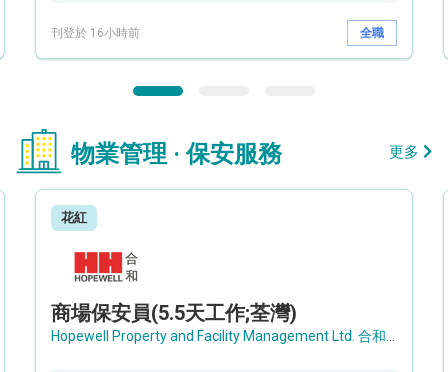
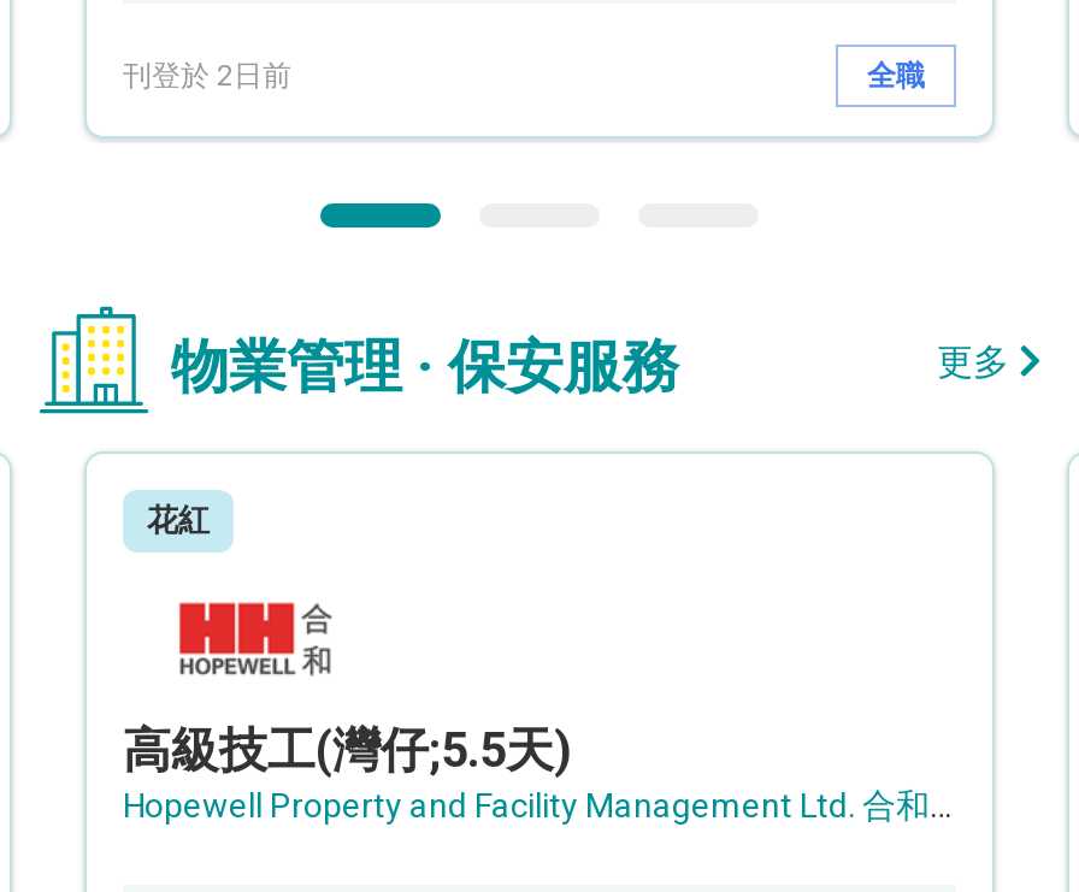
- 刊登於 16小時前
+ 刊登於 2日前

- 商場保安員(5.5天工作;荃灣)
+ 高級技工(灣仔;5.5天)
